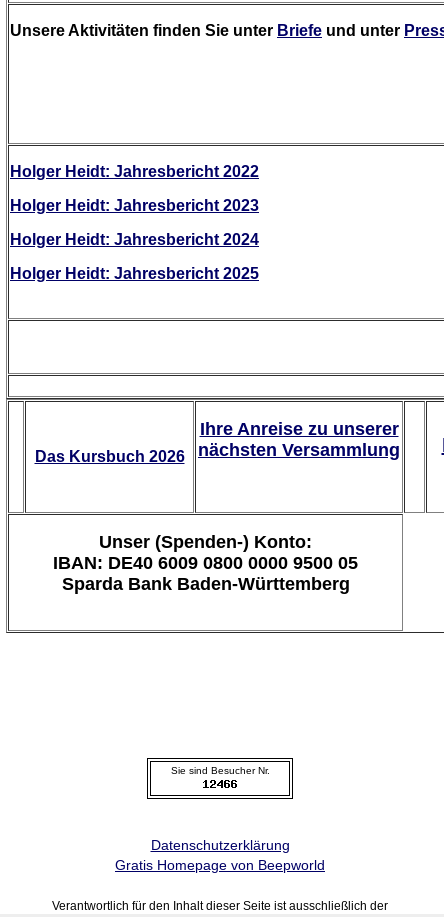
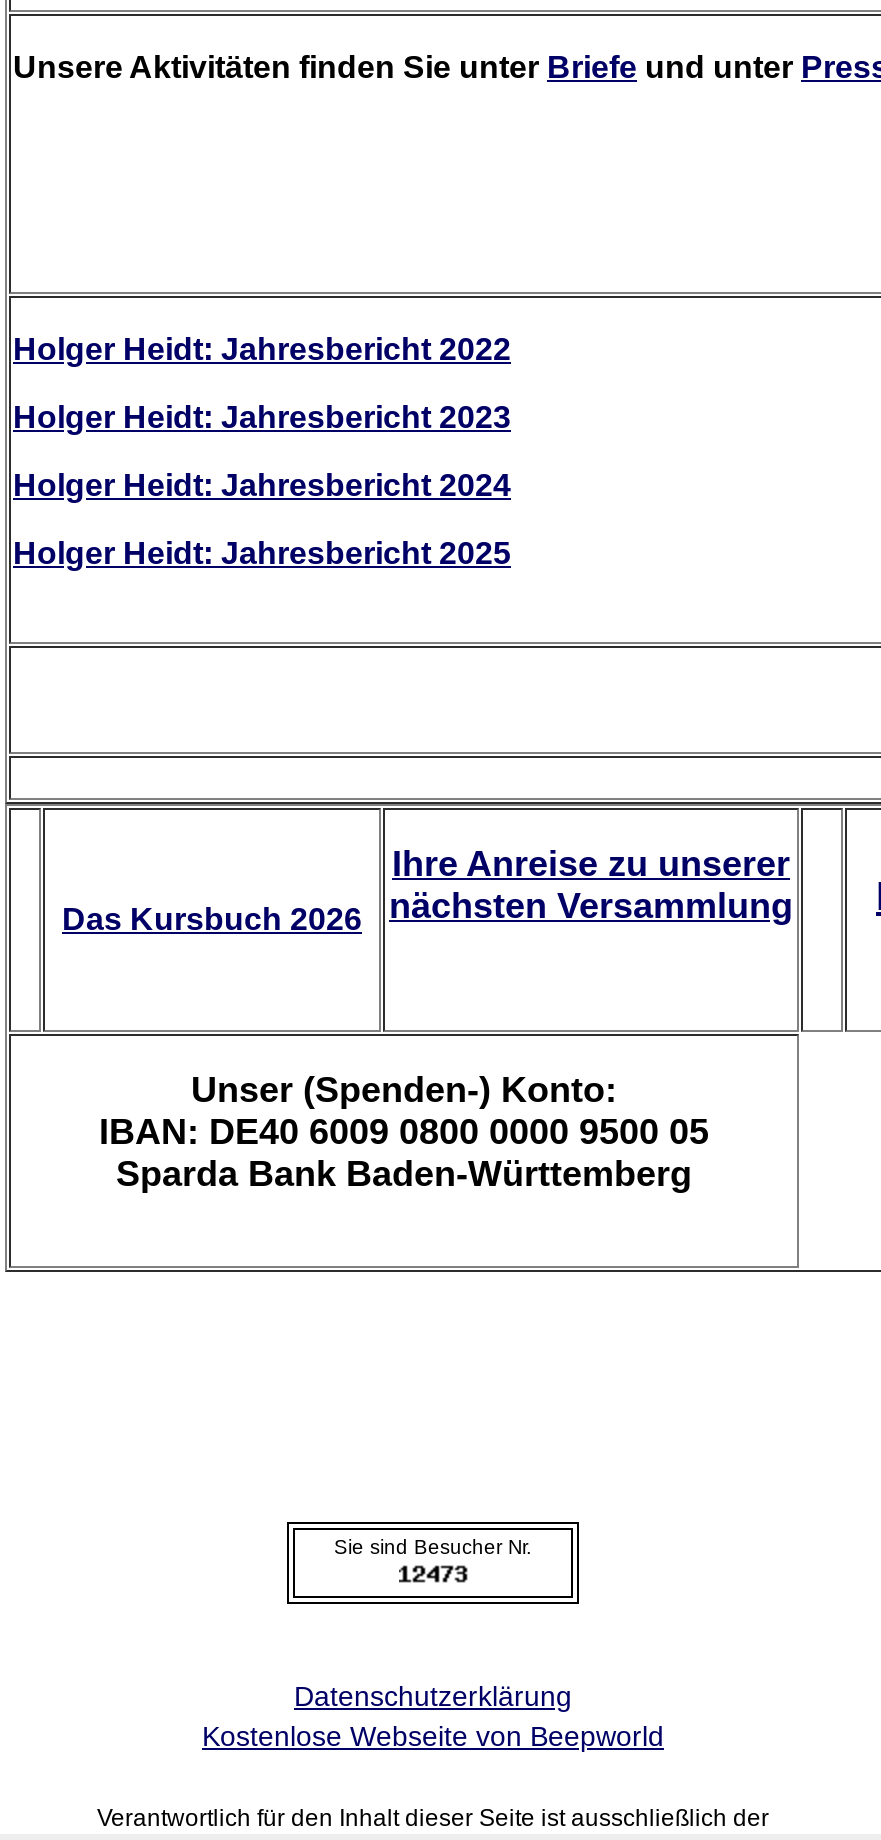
- Gratis Homepage von Beepworld
+ Kostenlose Webseite von Beepworld
